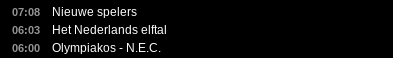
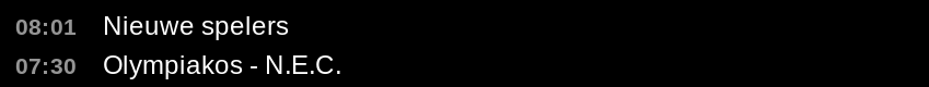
- 07:08 Nieuwe spelers
+ 08:01 Nieuwe spelers

- 06:03
- Het Nederlands elftal
- 06:00
+ 07:30
